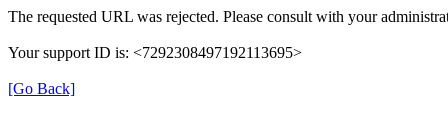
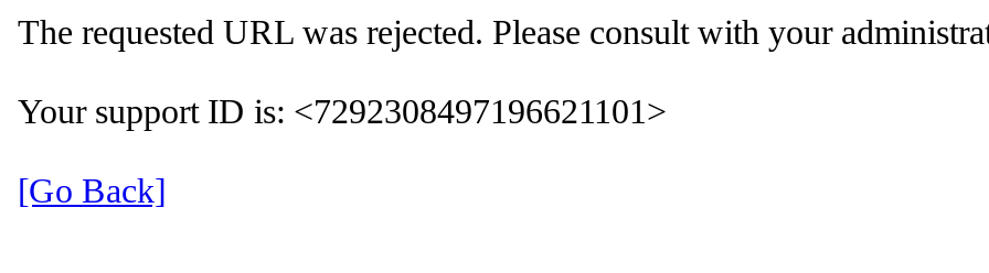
- Your support ID is: <7292308497192113695>
+ Your support ID is: <7292308497196621101>
